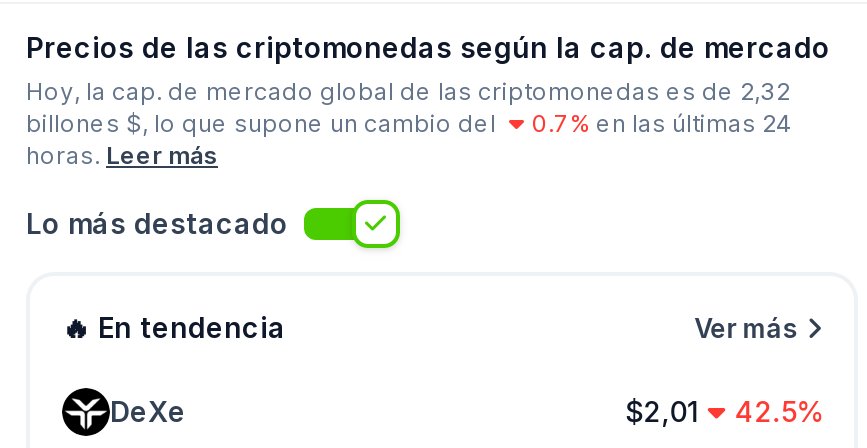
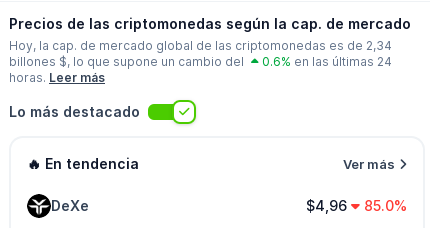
- Hoy, la cap. de mercado global de las criptomonedas es de 2,32
+ Hoy, la cap. de mercado global de las criptomonedas es de 2,34

- 0.7% en las últimas 24
+ 0.6% en las últimas 24

- $2,01
- 42.5%
+ $4,96
+ 85.0%
